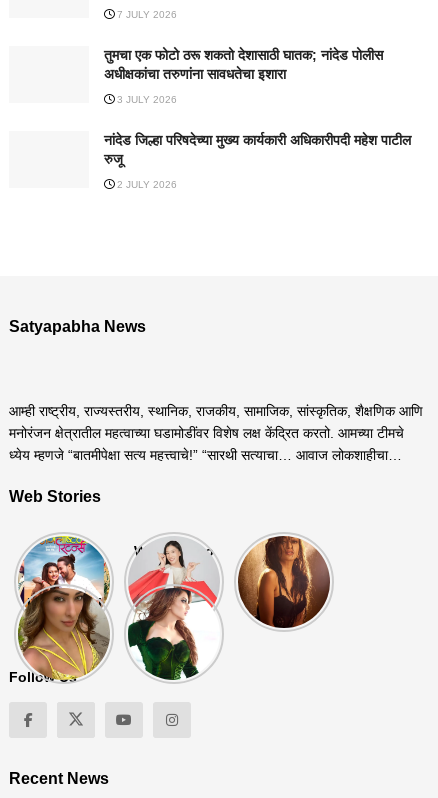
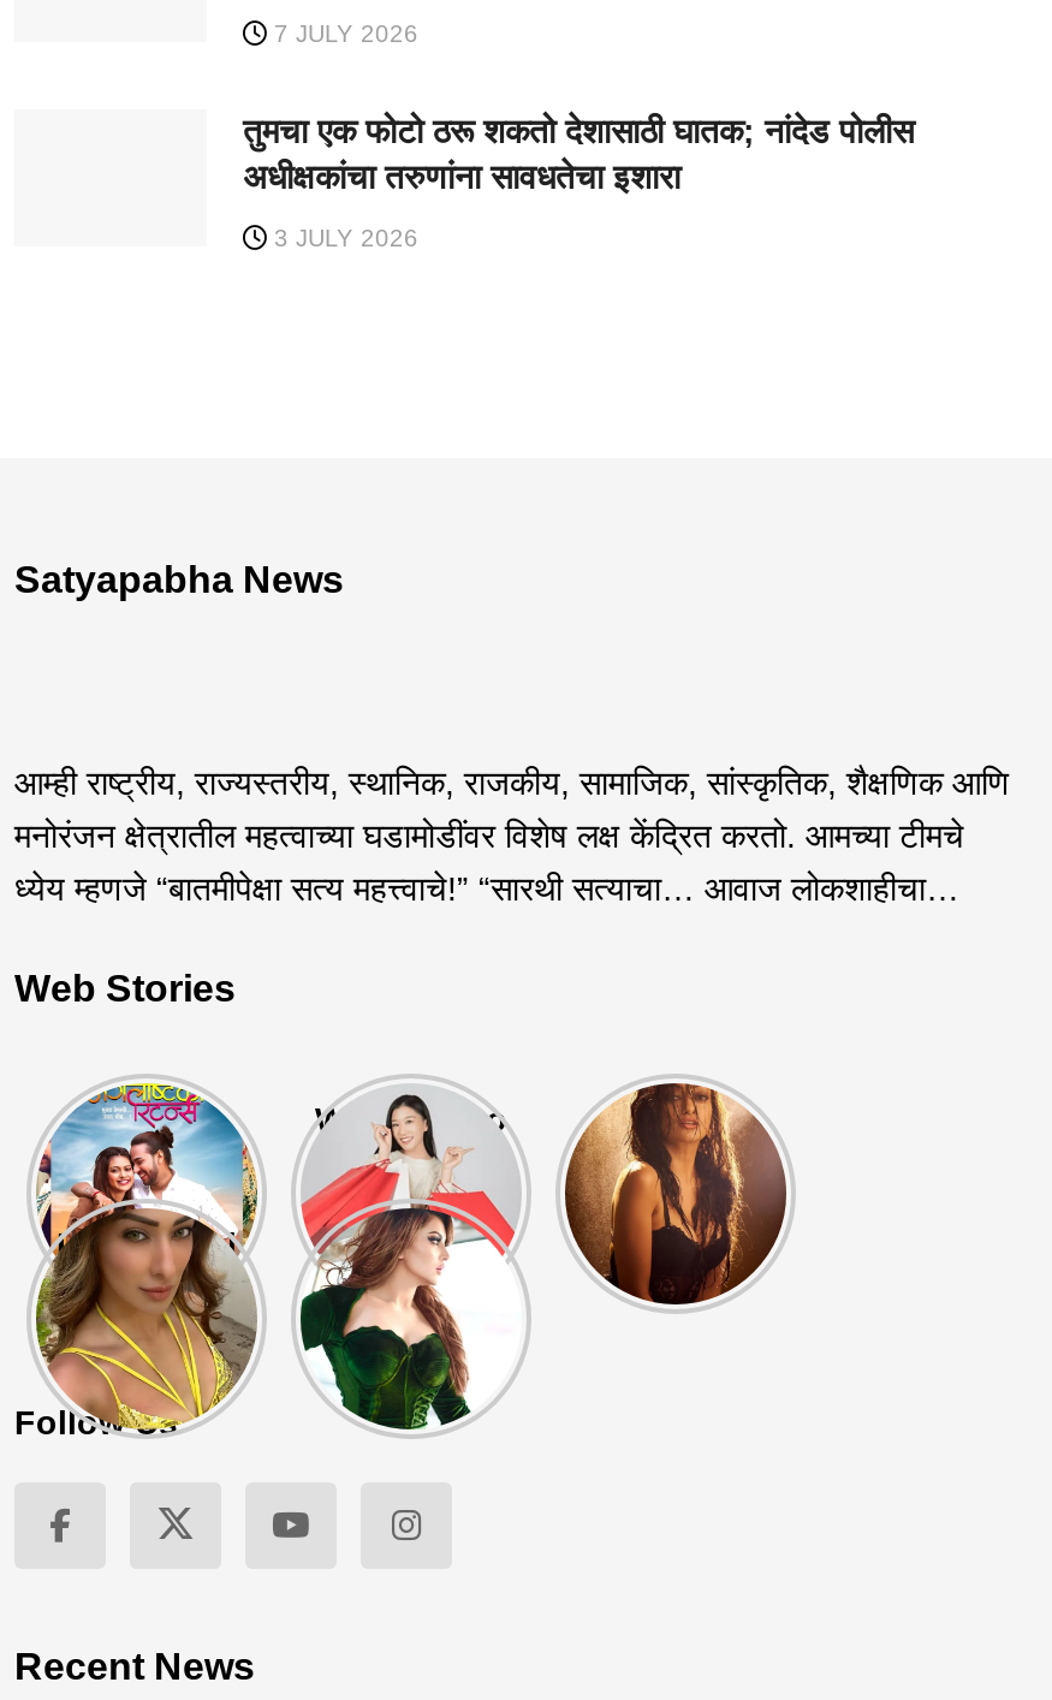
- नांदेड जिल्हा परिषदेच्या मुख्य कार्यकारी अधिकारीपदी महेश पाटील
- रुजू
- 2 JULY 2026
